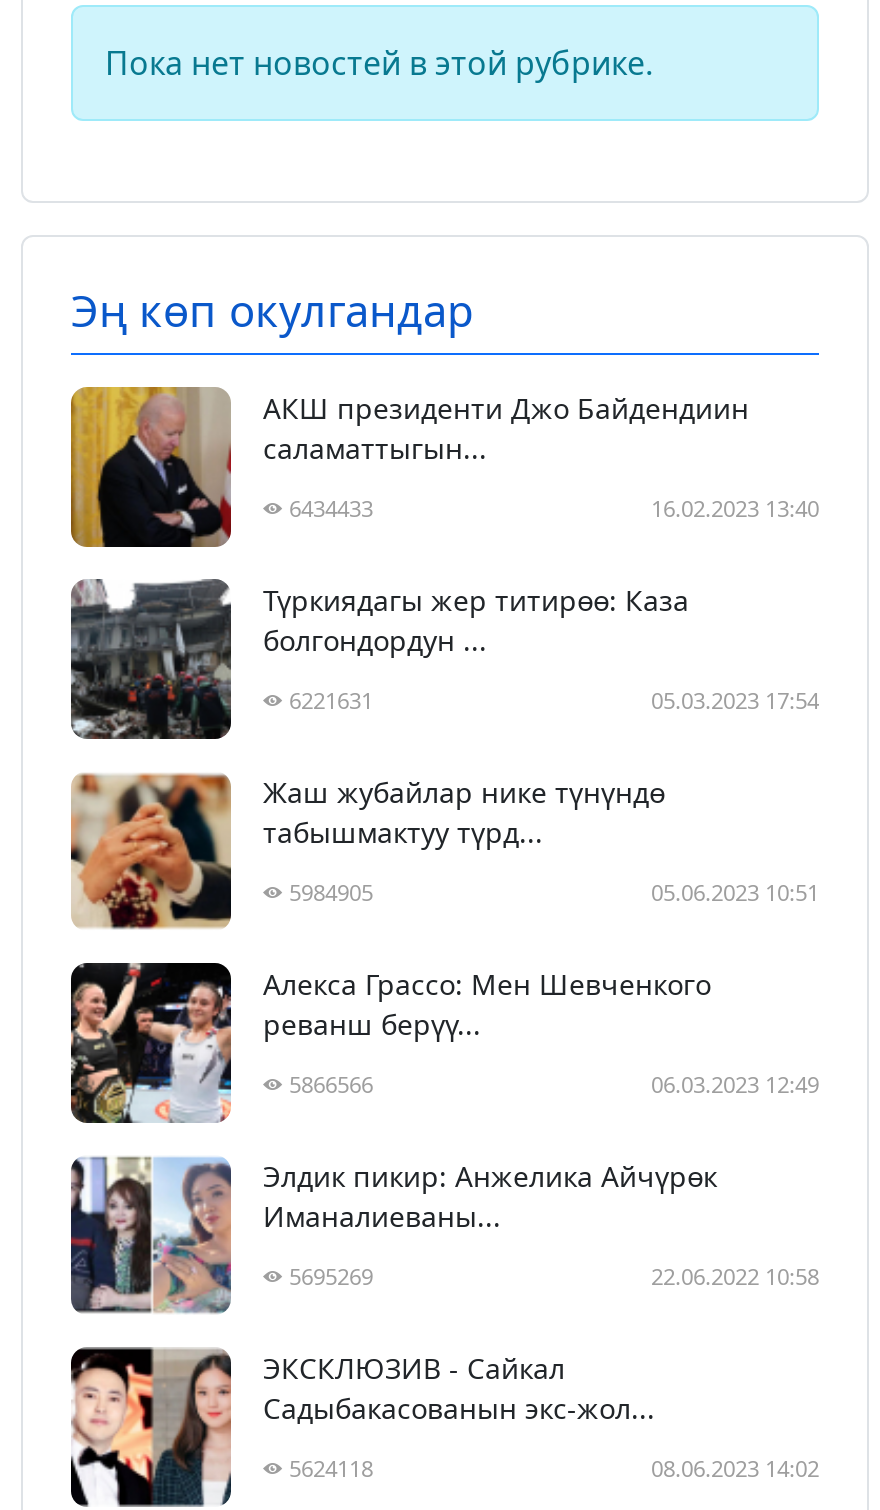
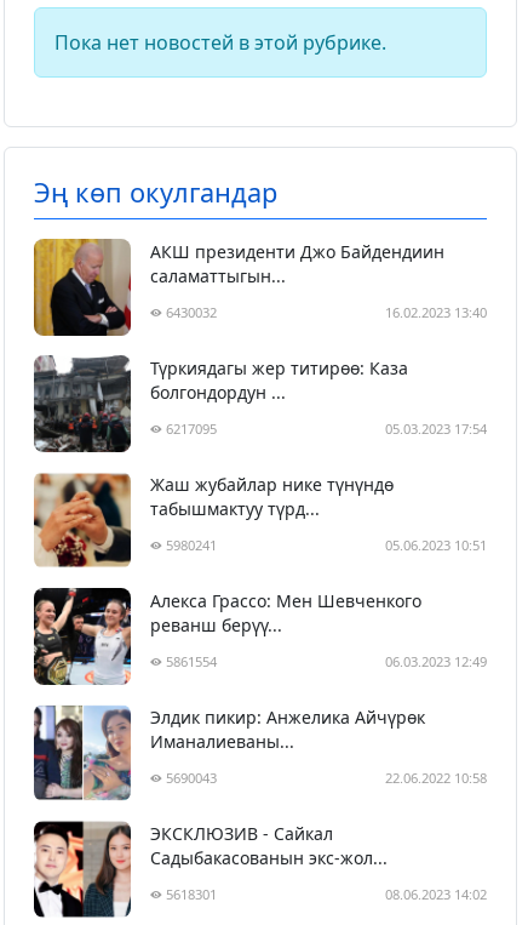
- 6434433
+ 6430032

- 6221631
+ 6217095

- 5984905
+ 5980241

- 5866566
+ 5861554

- 5695269
+ 5690043

- 5624118
+ 5618301
